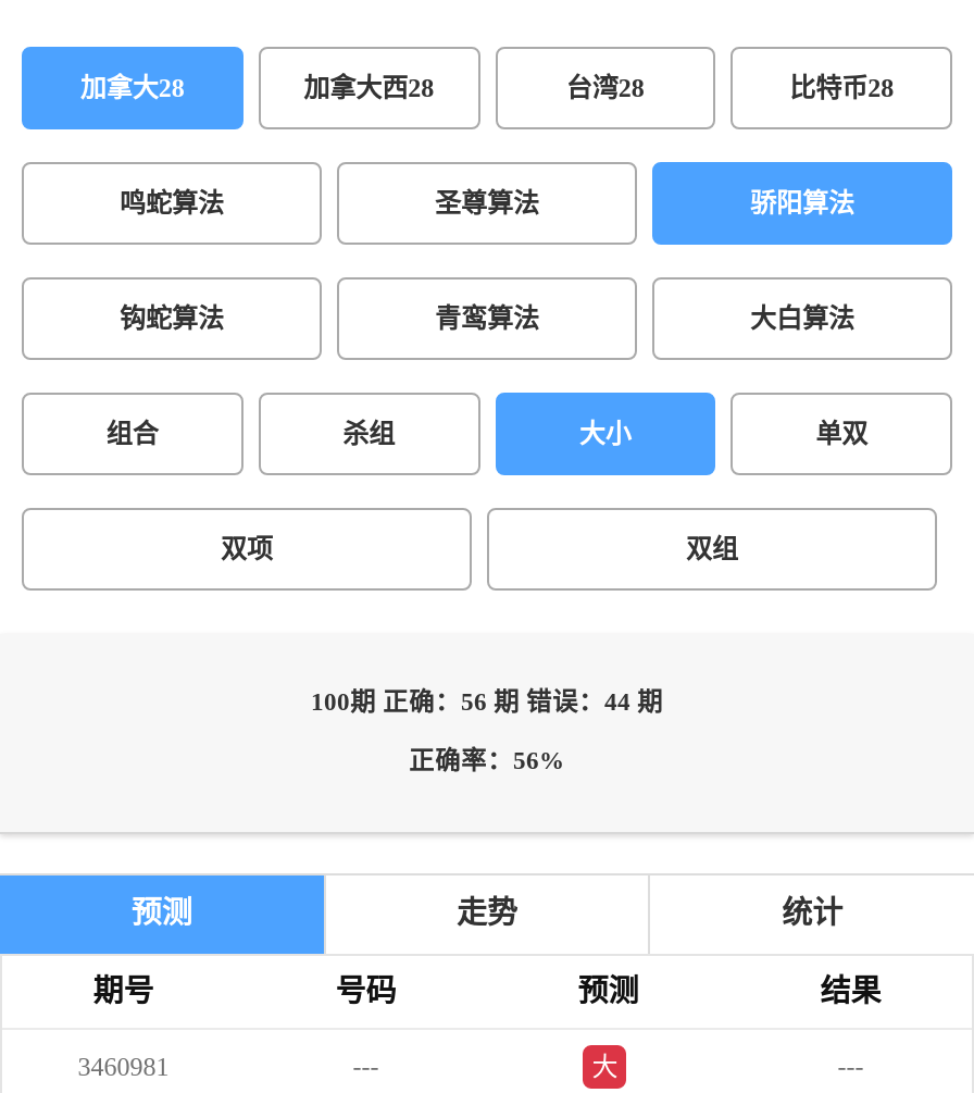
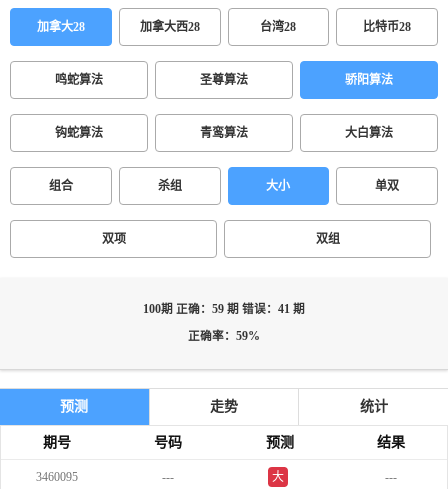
- 100期 正确：56 期 错误：44 期
+ 100期 正确：59 期 错误：41 期

- 正确率：56%
+ 正确率：59%

- 3460981
+ 3460095
